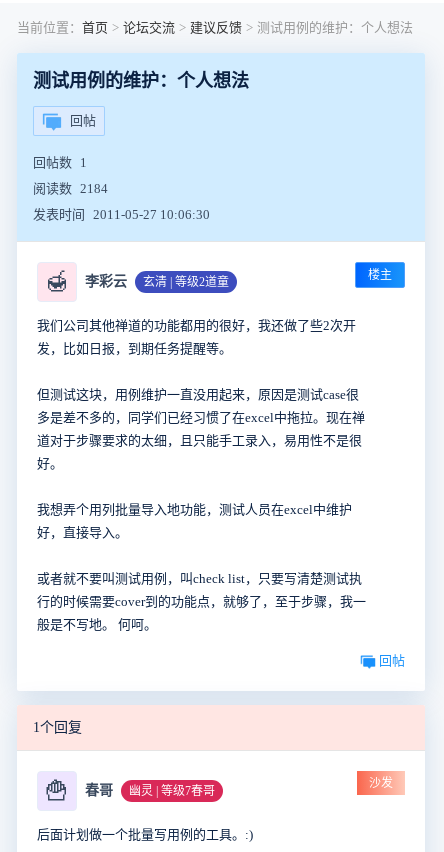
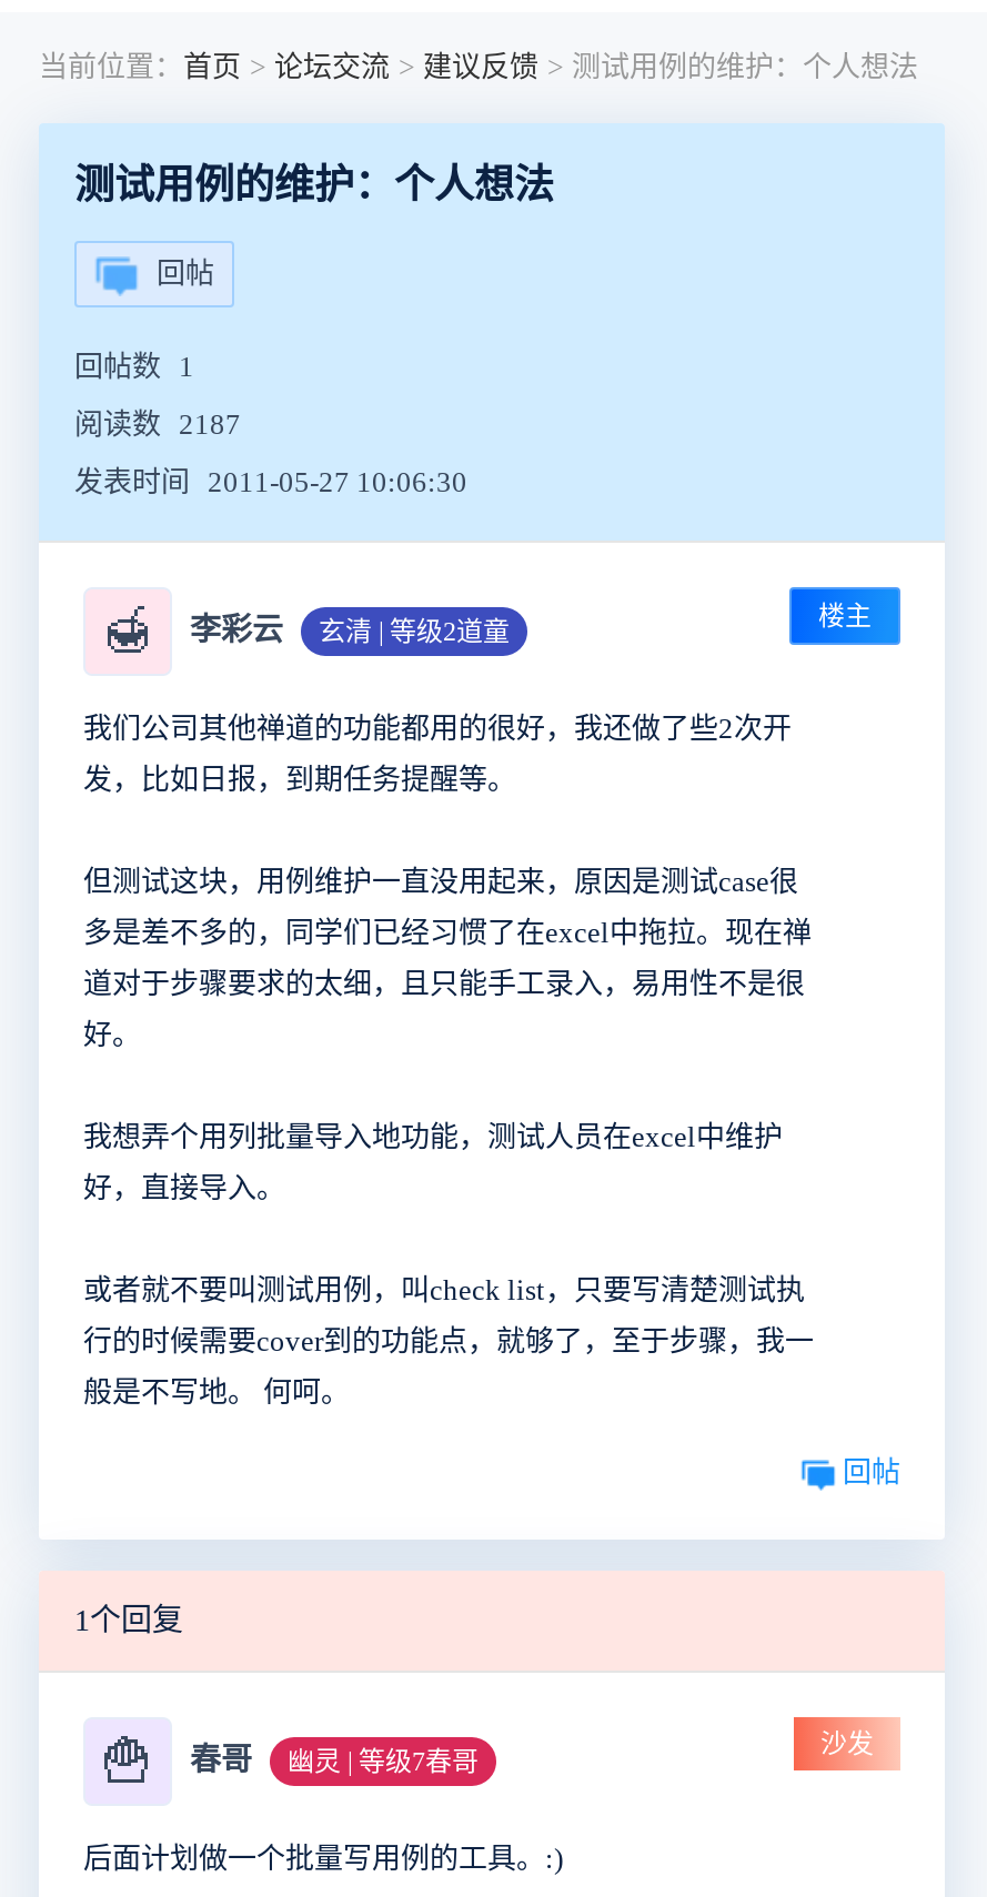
- 阅读数 2184
+ 阅读数 2187
